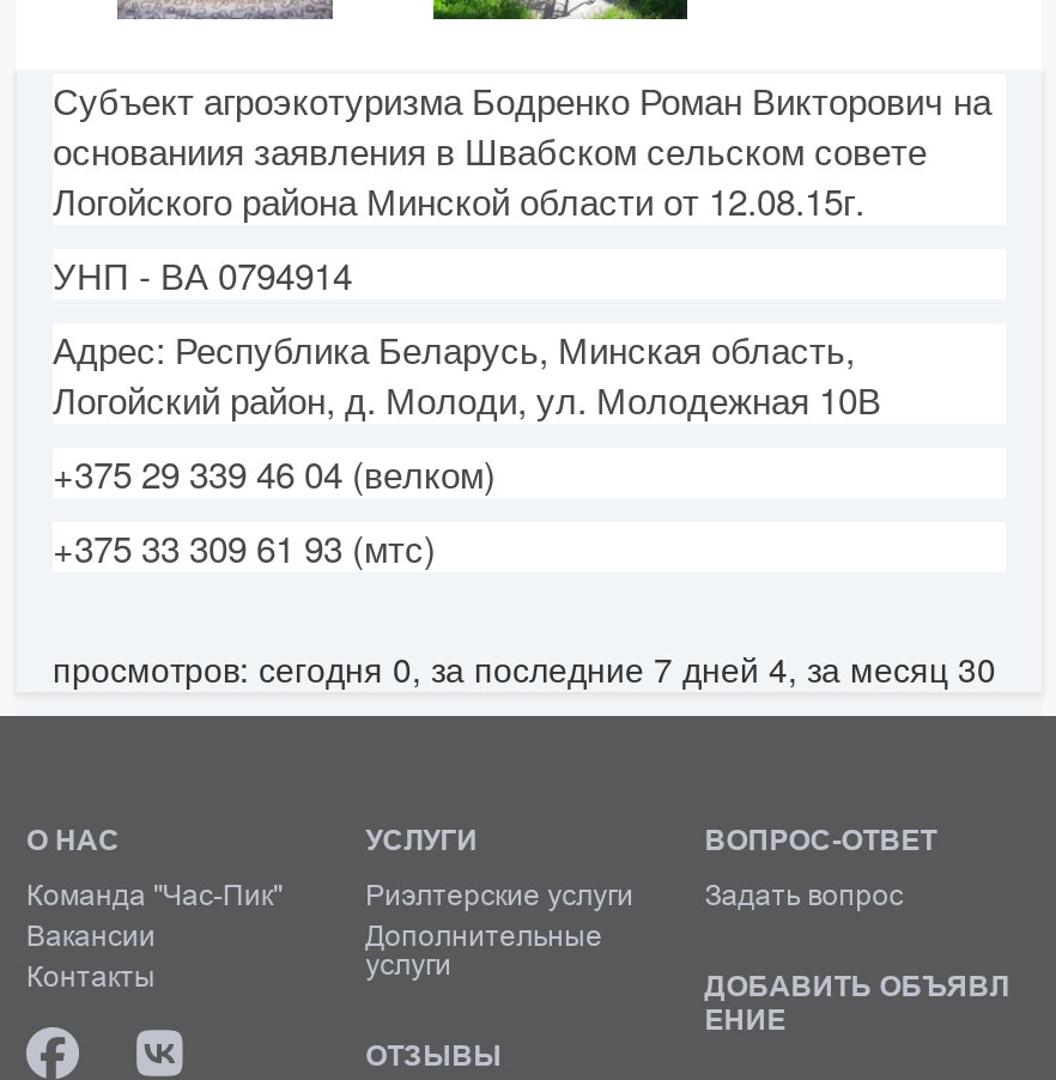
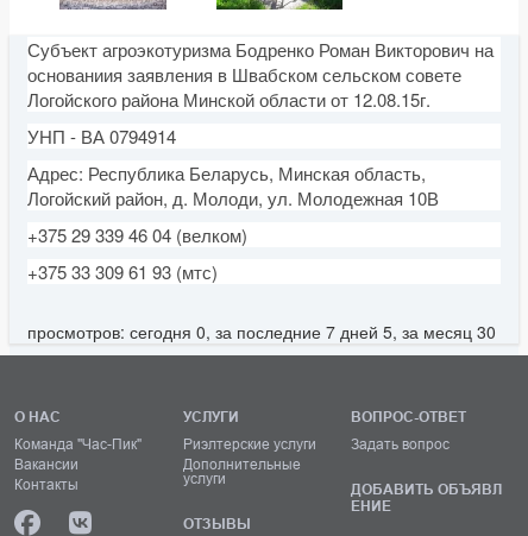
- просмотров: сегодня 0, за последние 7 дней 4, за месяц 30
+ просмотров: сегодня 0, за последние 7 дней 5, за месяц 30
